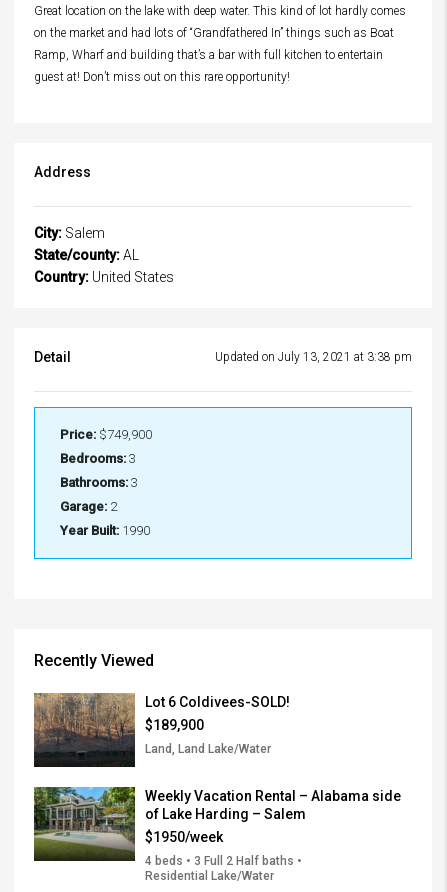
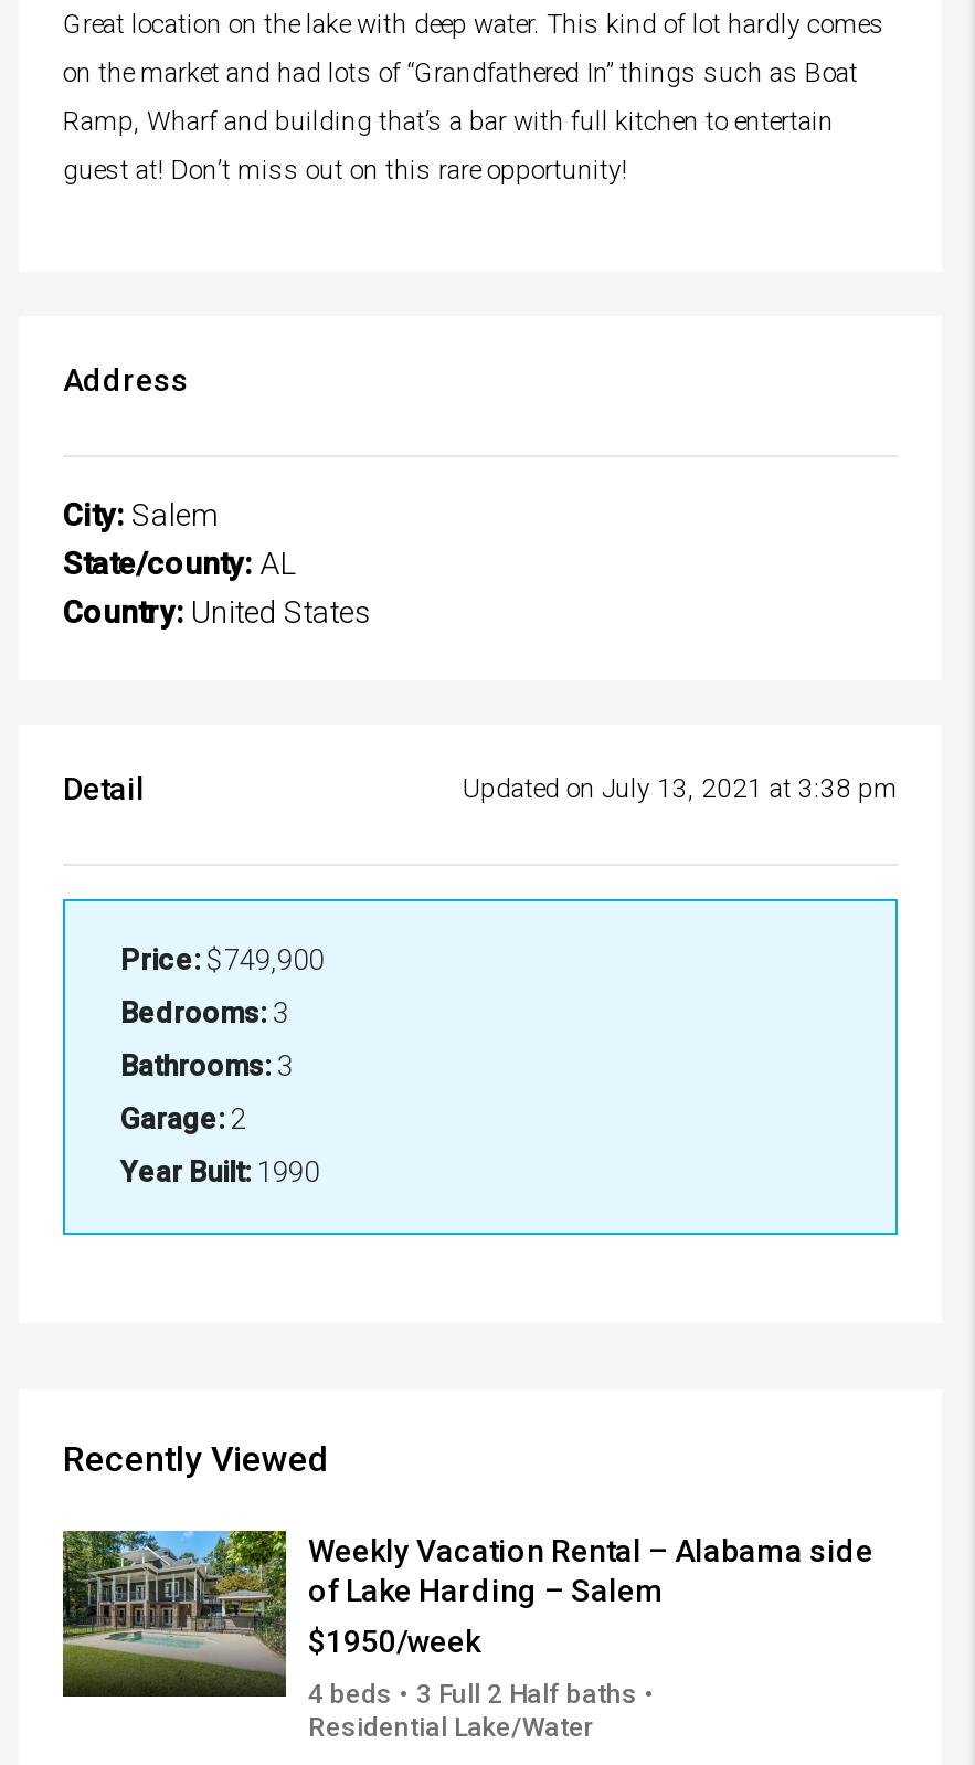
- [image]
- Lot 6 Coldivees-SOLD!
- $189,900
- Land, Land Lake/Water
